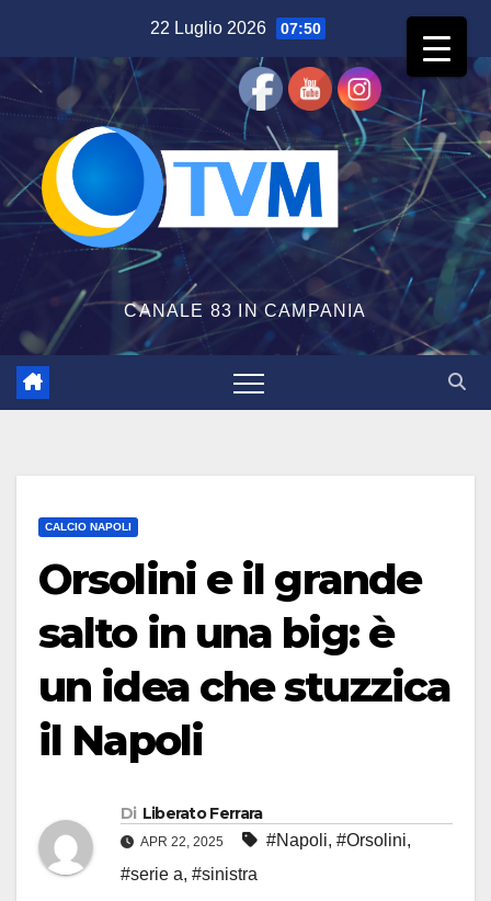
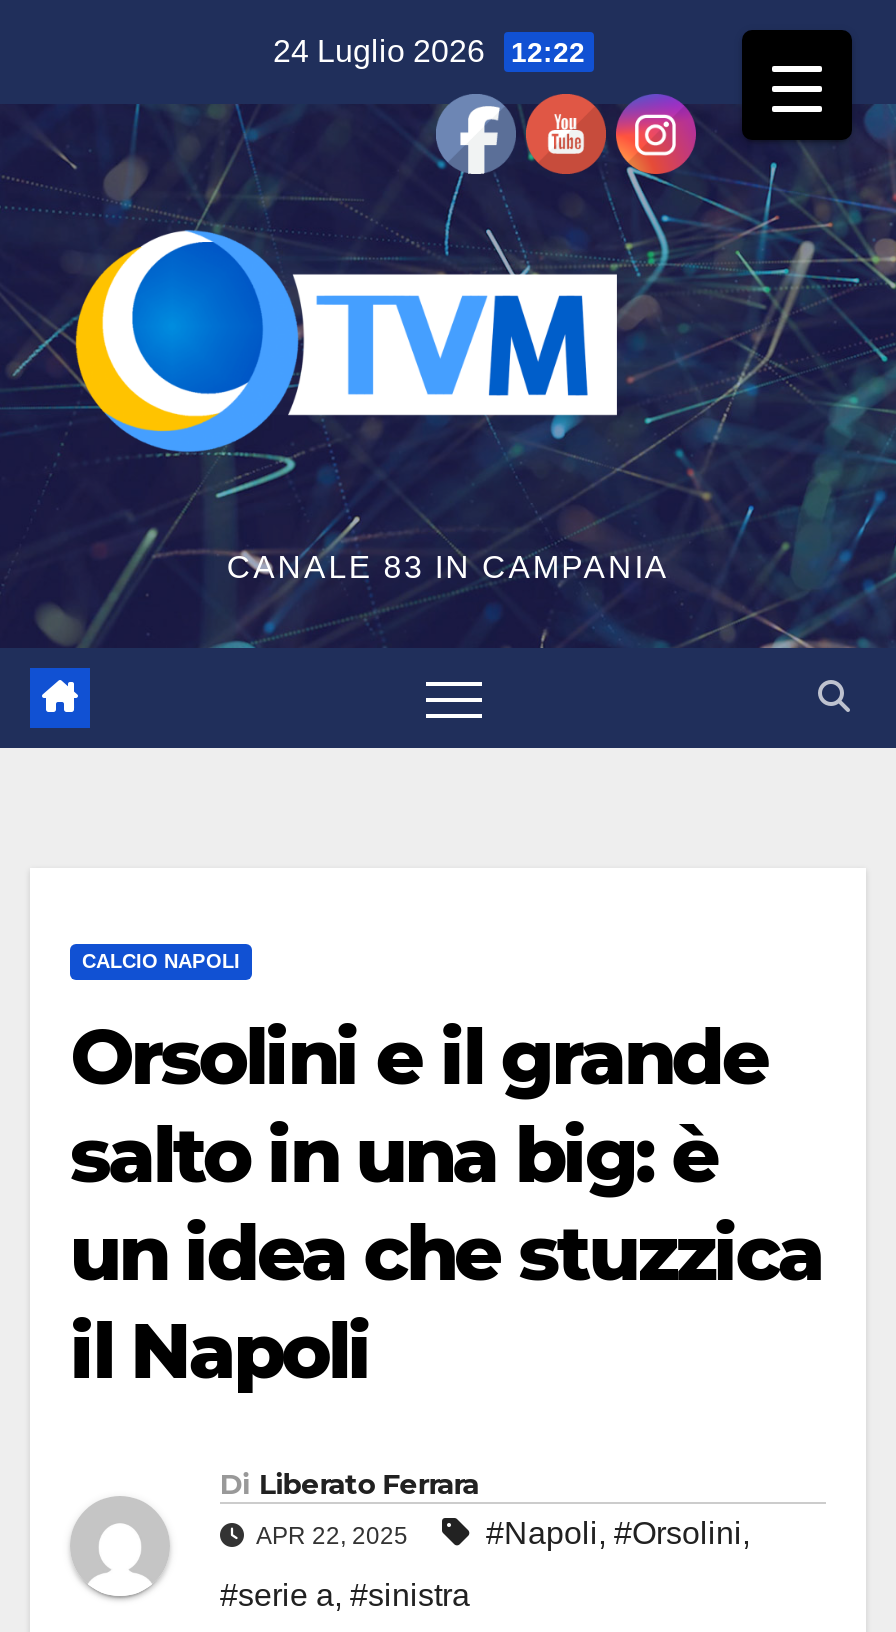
- 22 Luglio 2026 07:50
+ 24 Luglio 2026 12:22

- [image]
+ [image]
